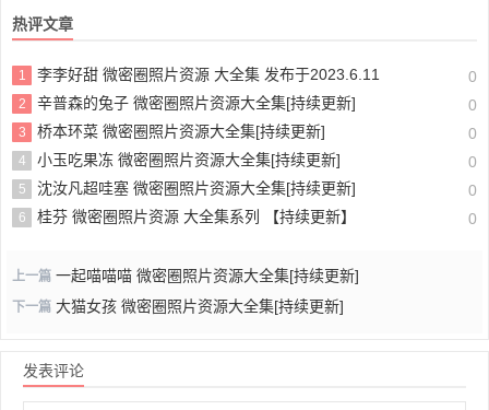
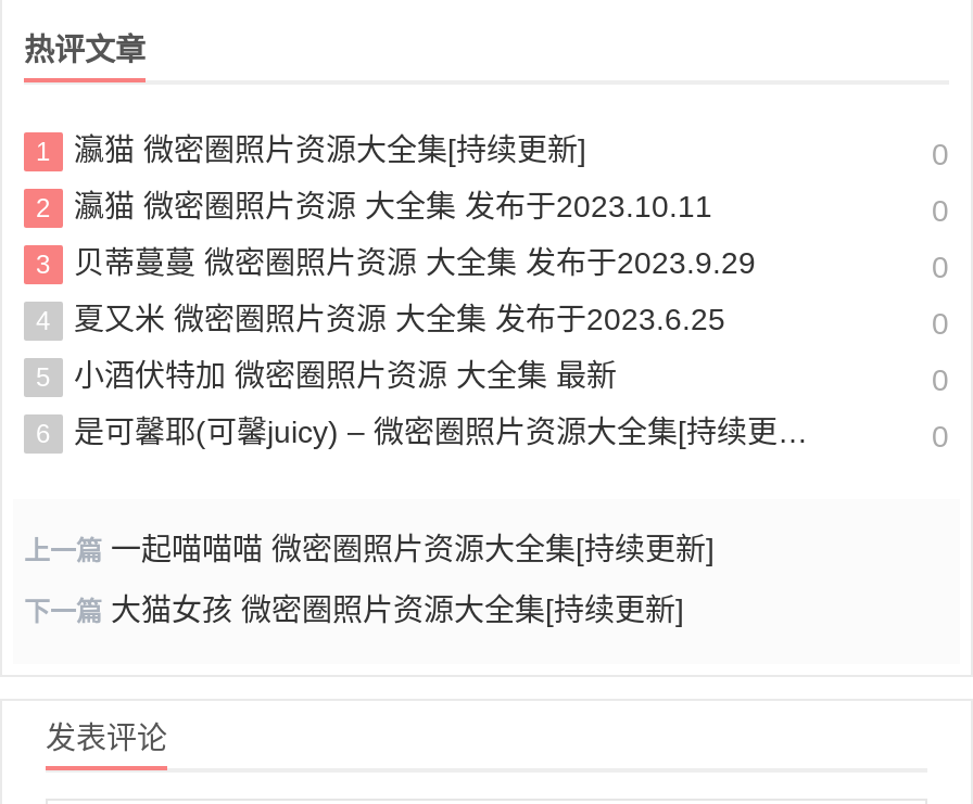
- 李李好甜 微密圈照片资源 大全集 发布于2023.6.11
+ 瀛猫 微密圈照片资源大全集[持续更新]

- 辛普森的兔子 微密圈照片资源大全集[持续更新]
+ 瀛猫 微密圈照片资源 大全集 发布于2023.10.11

- 桥本环菜 微密圈照片资源大全集[持续更新]
+ 贝蒂蔓蔓 微密圈照片资源 大全集 发布于2023.9.29

- 小玉吃果冻 微密圈照片资源大全集[持续更新]
+ 夏又米 微密圈照片资源 大全集 发布于2023.6.25

- 沈汝凡超哇塞 微密圈照片资源大全集[持续更新]
+ 小酒伏特加 微密圈照片资源 大全集 最新

- 桂芬 微密圈照片资源 大全集系列 【持续更新】
+ 是可馨耶(可馨juicy) – 微密圈照片资源大全集[持续更新]
